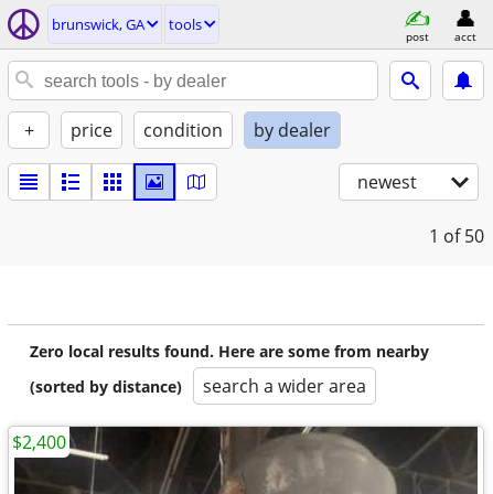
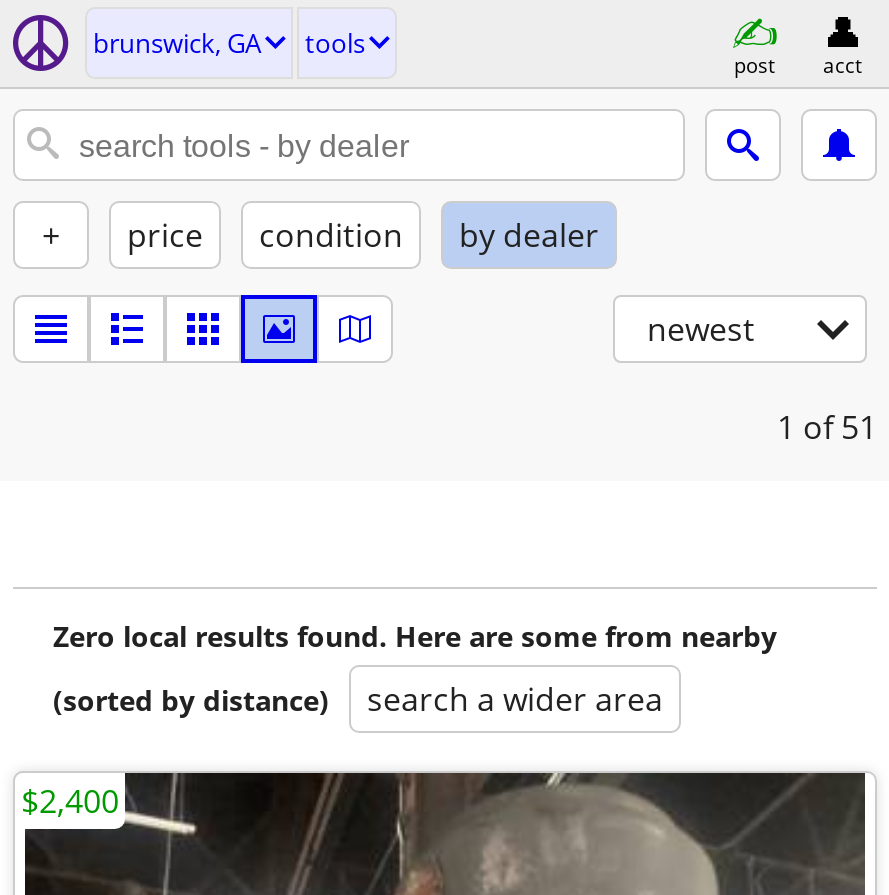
- 1 of 50
+ 1 of 51
